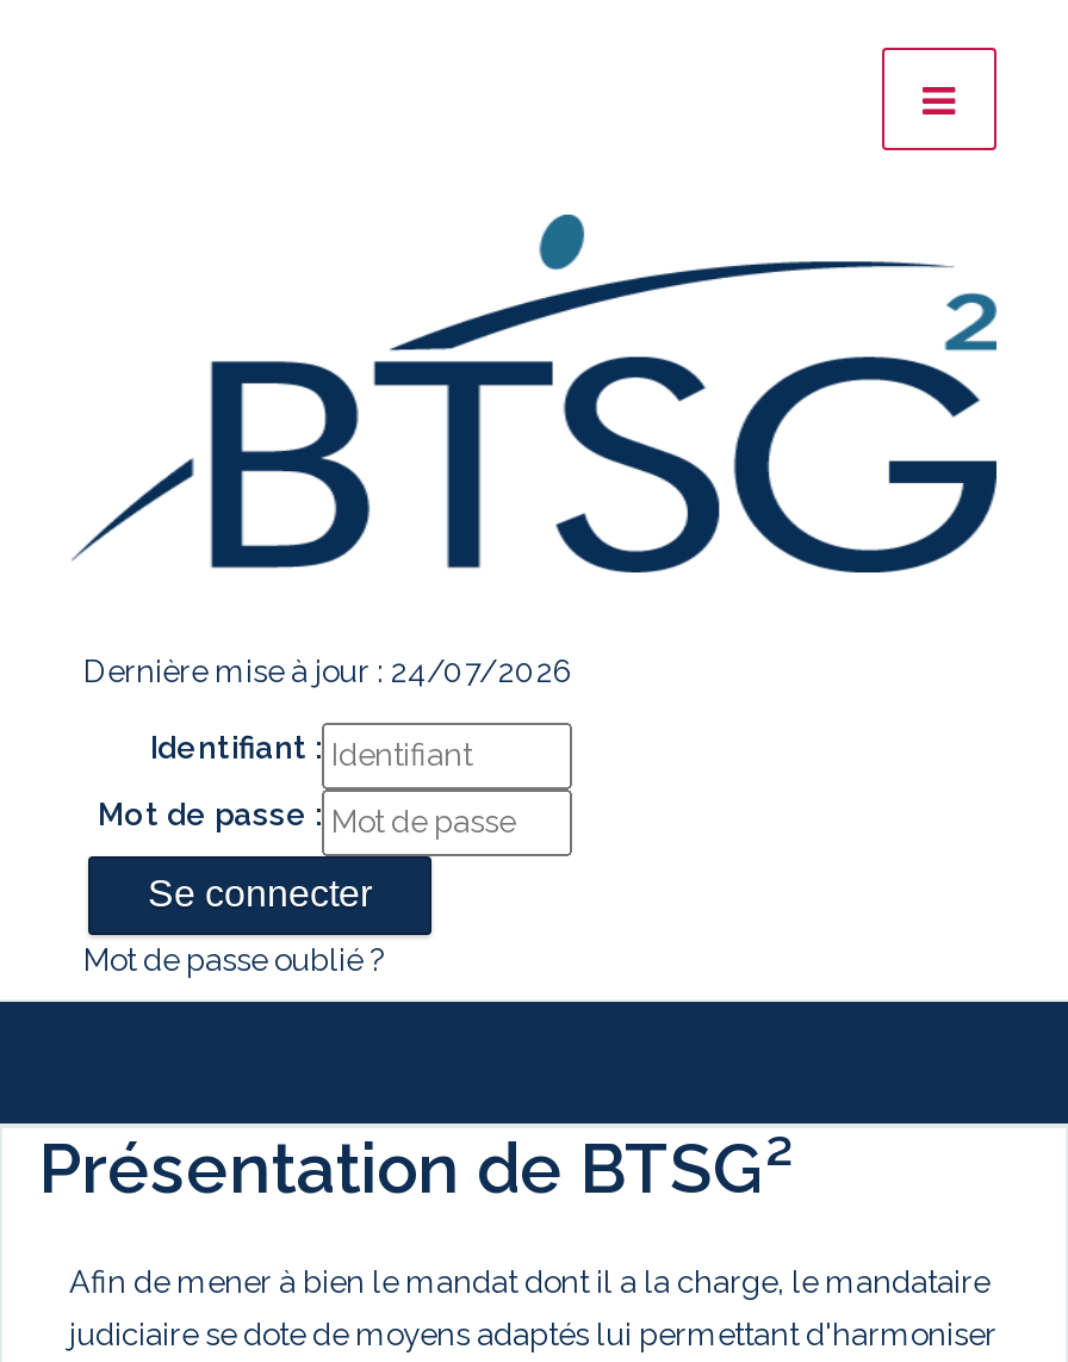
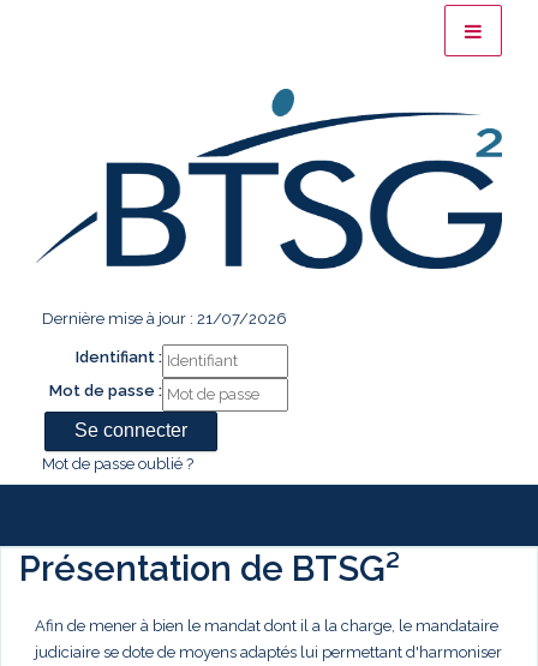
- Dernière mise à jour : 24/07/2026
+ Dernière mise à jour : 21/07/2026
